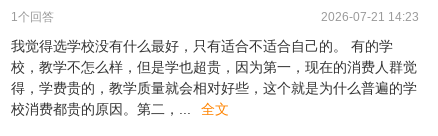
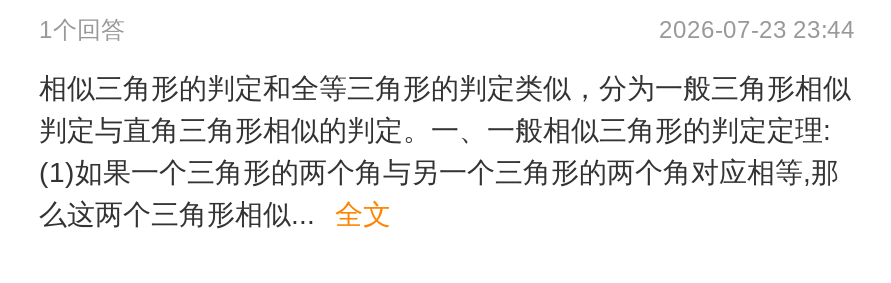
- 2026-07-21 14:23
+ 2026-07-23 23:44

- 我觉得选学校没有什么最好，只有适合不适合自己的。 有的学
- 校，教学不怎么样，但是学也超贵，因为第一，现在的消费人群觉
- 得，学费贵的，教学质量就会相对好些，这个就是为什么普遍的学
- 校消费都贵的原因。第二，...
+ 相似三角形的判定和全等三角形的判定类似，分为一般三角形相似
+ 判定与直角三角形相似的判定。一、一般相似三角形的判定定理:
+ (1)如果一个三角形的两个角与另一个三角形的两个角对应相等,那
+ 么这两个三角形相似...
